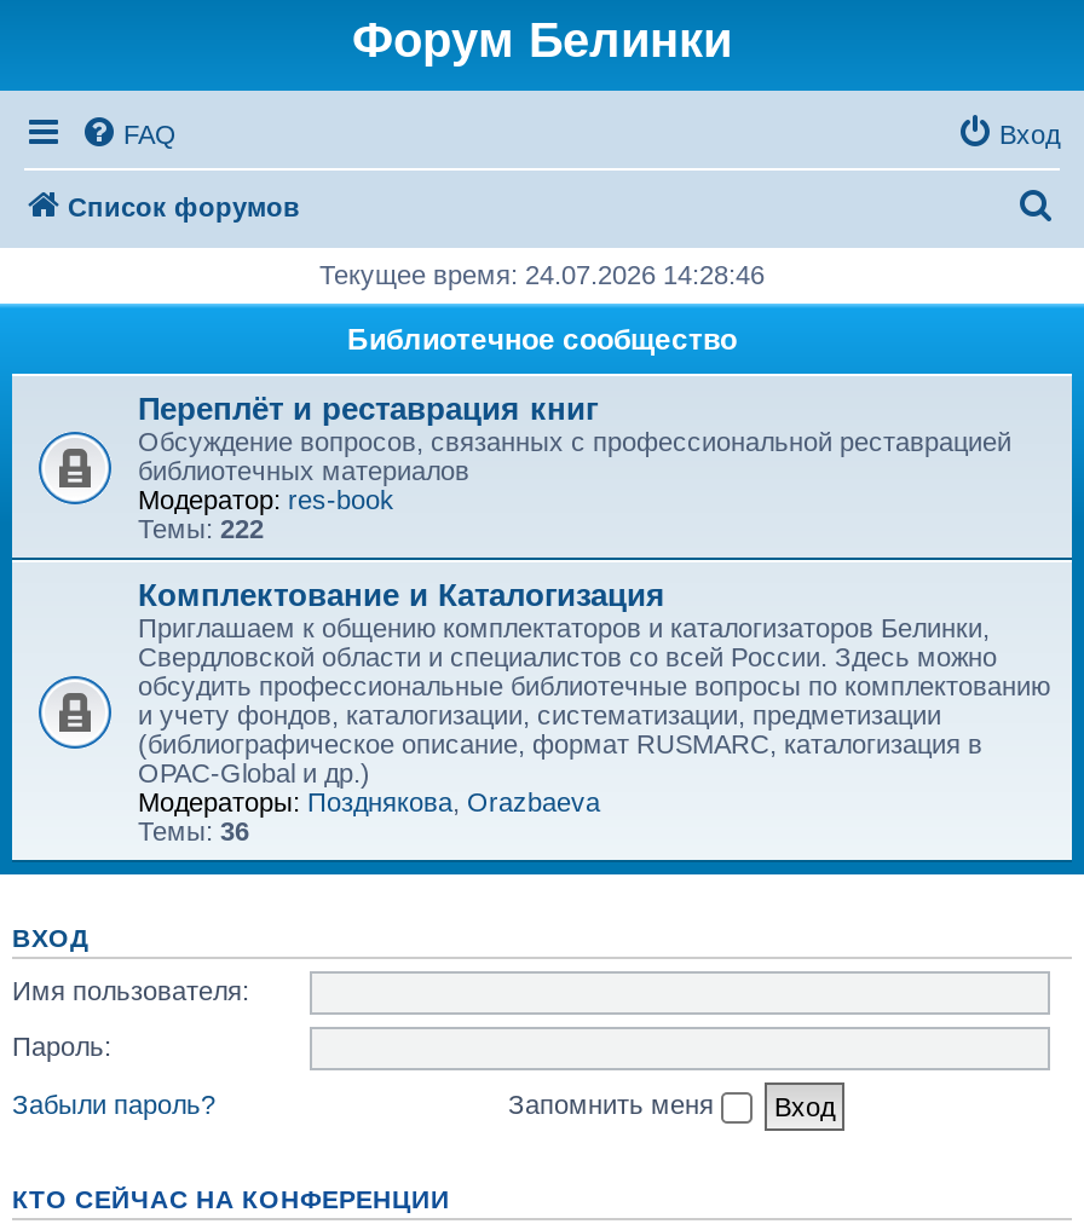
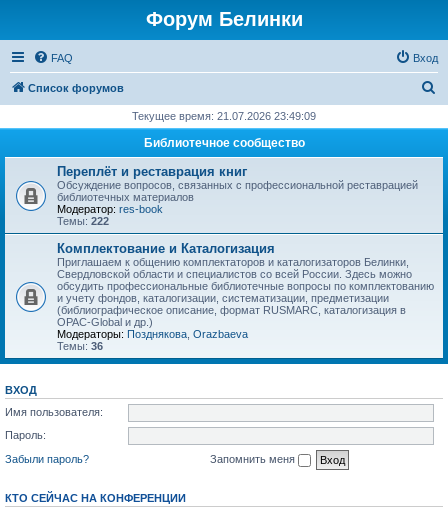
- Текущее время: 24.07.2026 14:28:46
+ Текущее время: 21.07.2026 23:49:09
